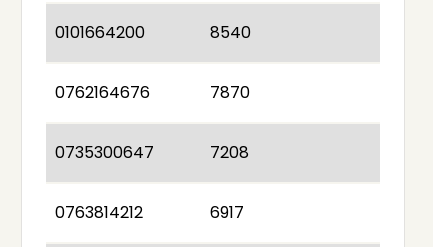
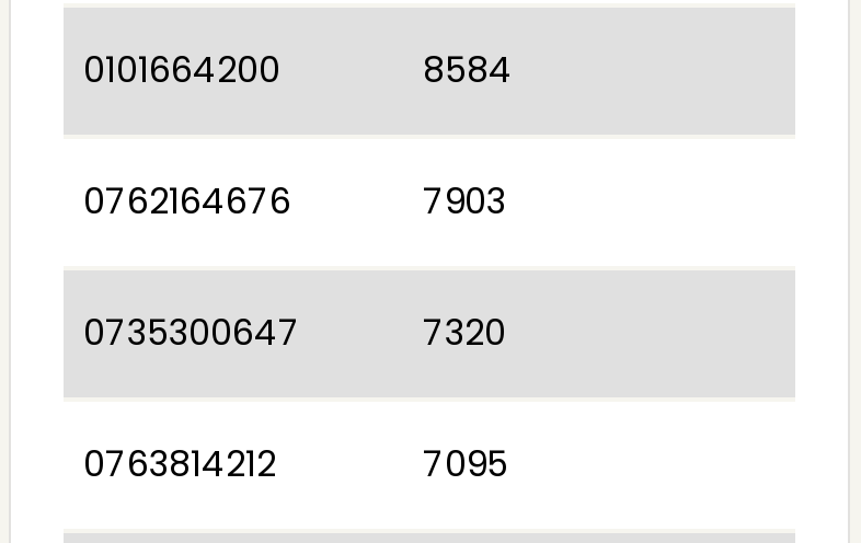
- 8540
+ 8584

- 7870
+ 7903

- 7208
+ 7320

- 6917
+ 7095
